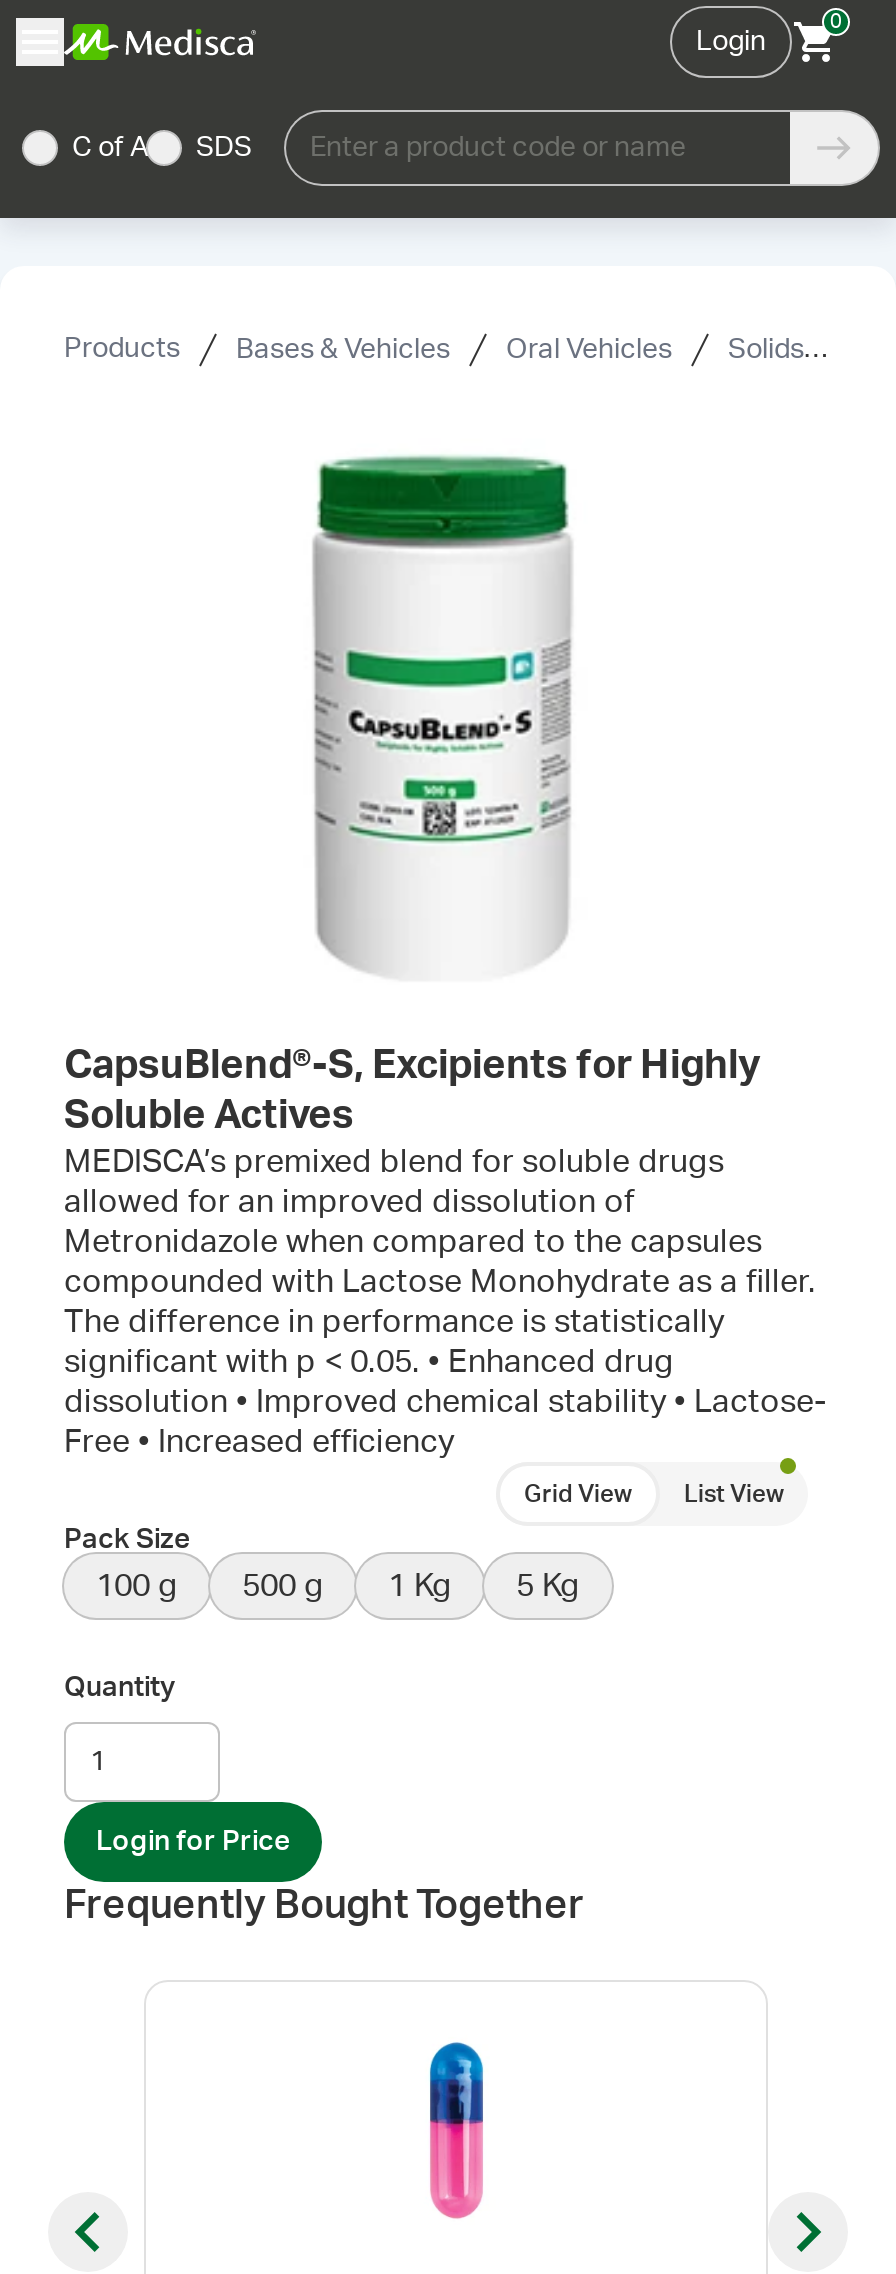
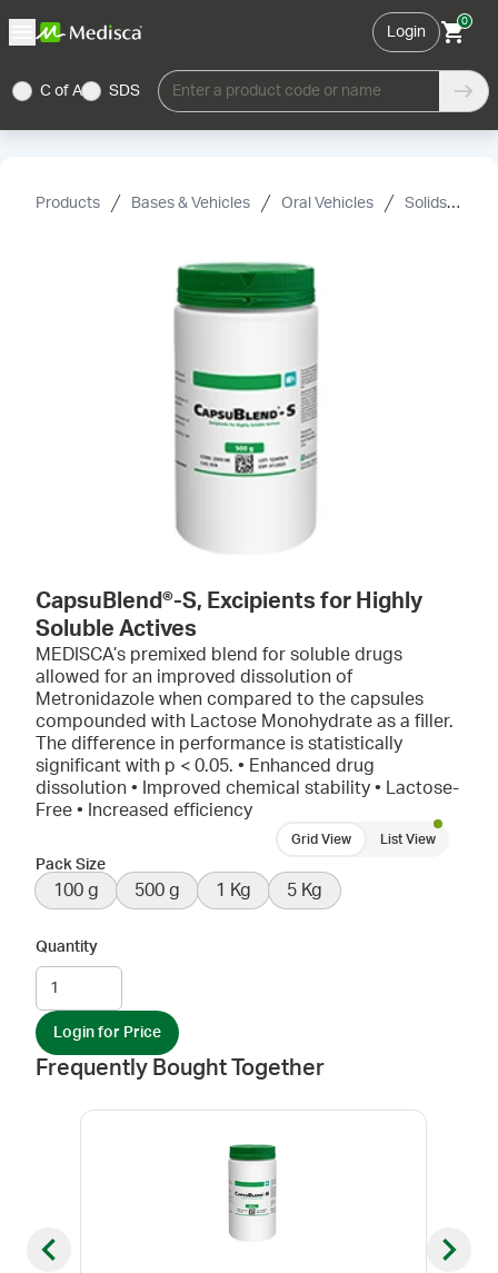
- [image]
+ [image]
